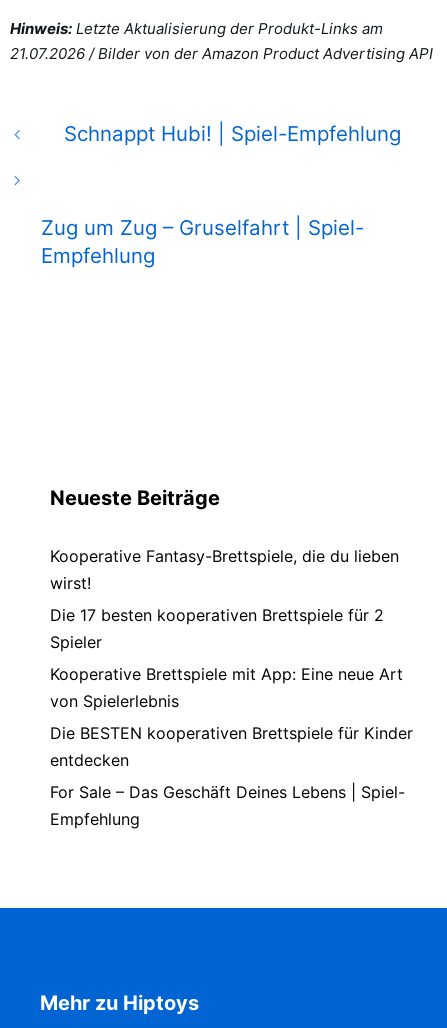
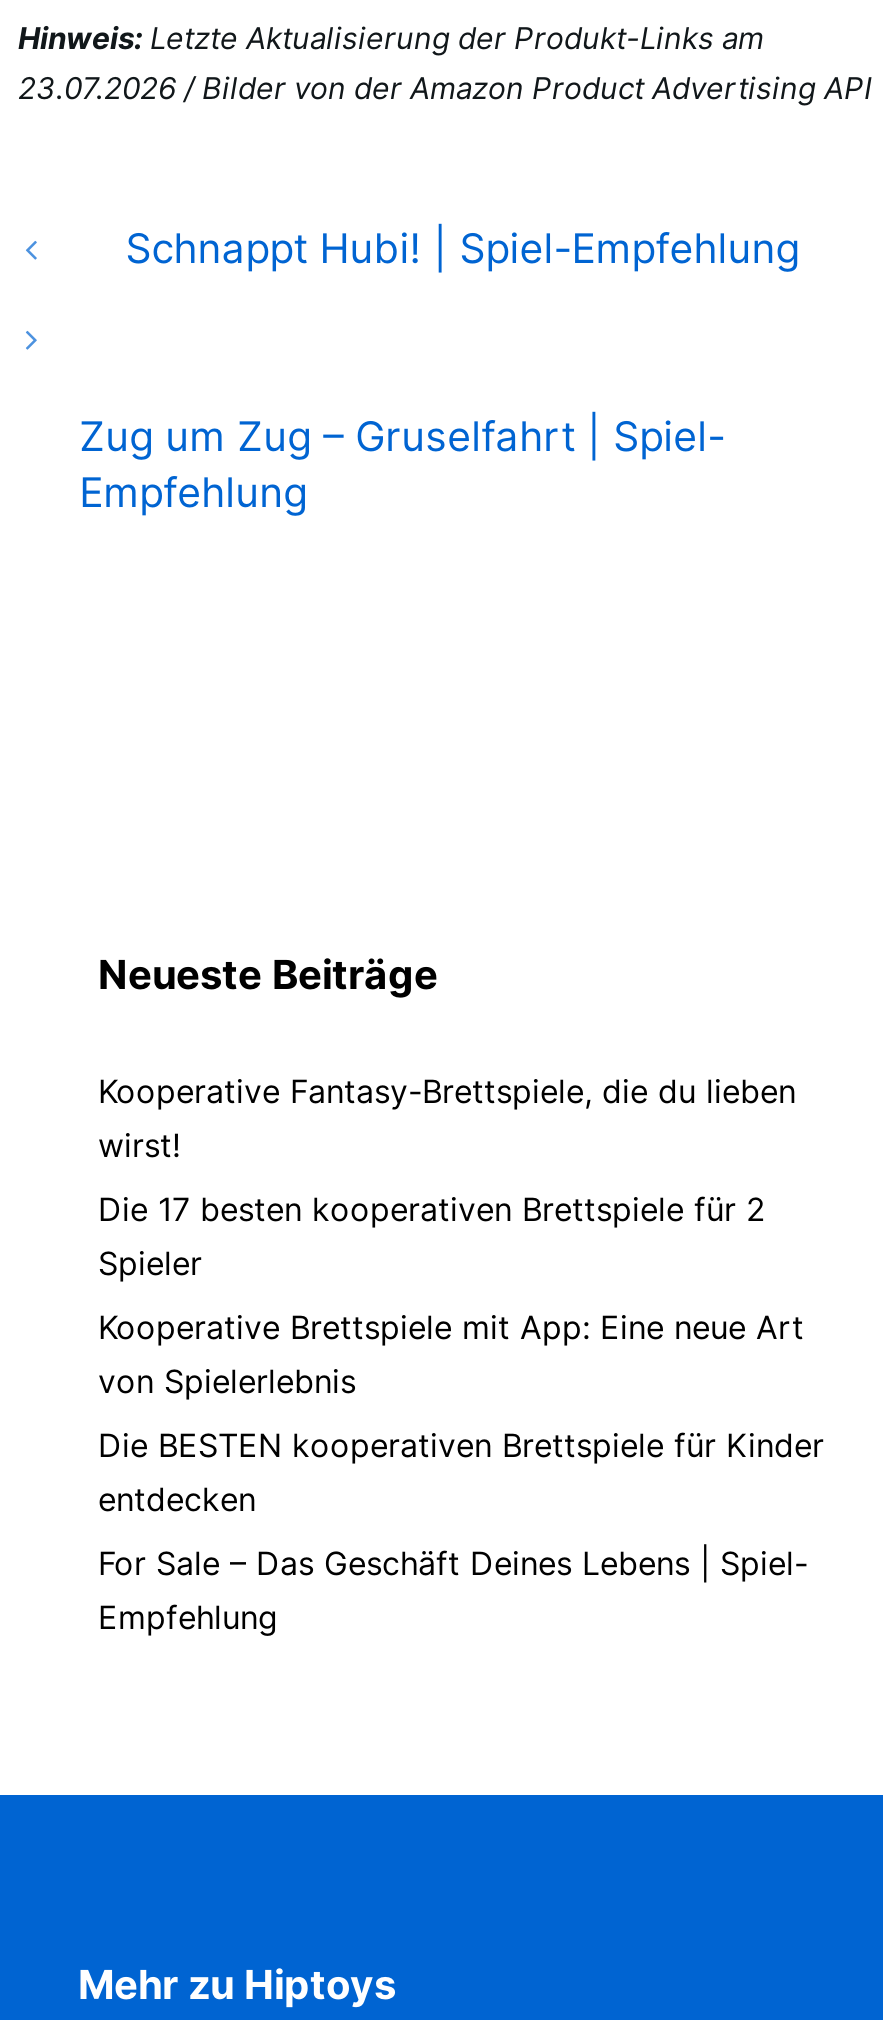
- 21.07.2026 / Bilder von der Amazon Product Advertising API
+ 23.07.2026 / Bilder von der Amazon Product Advertising API
